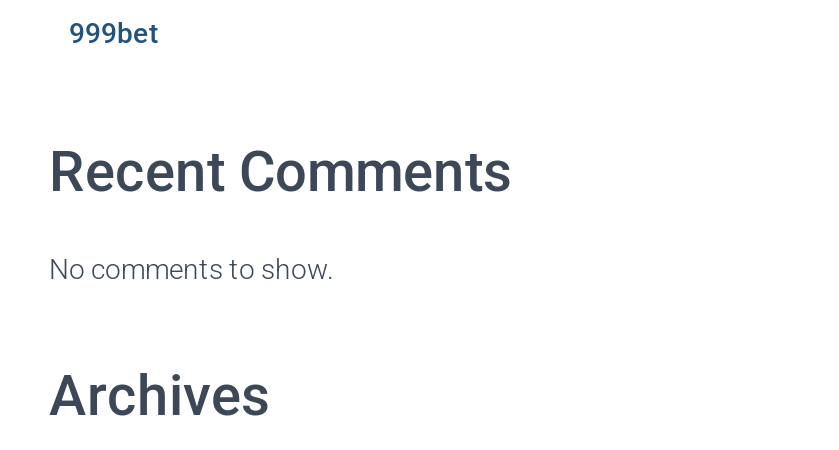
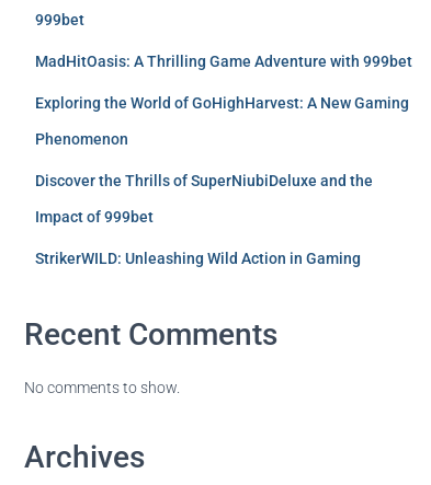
+ MadHitOasis: A Thrilling Game Adventure with 999bet
+ Exploring the World of GoHighHarvest: A New Gaming
+ Phenomenon
+ Discover the Thrills of SuperNiubiDeluxe and the
+ Impact of 999bet
+ StrikerWILD: Unleashing Wild Action in Gaming
